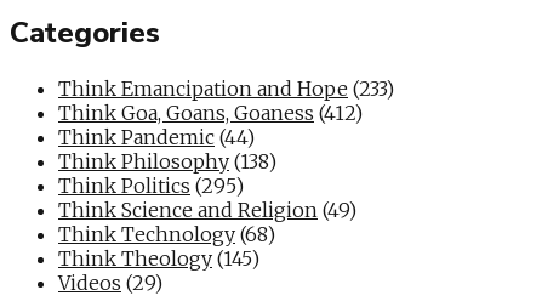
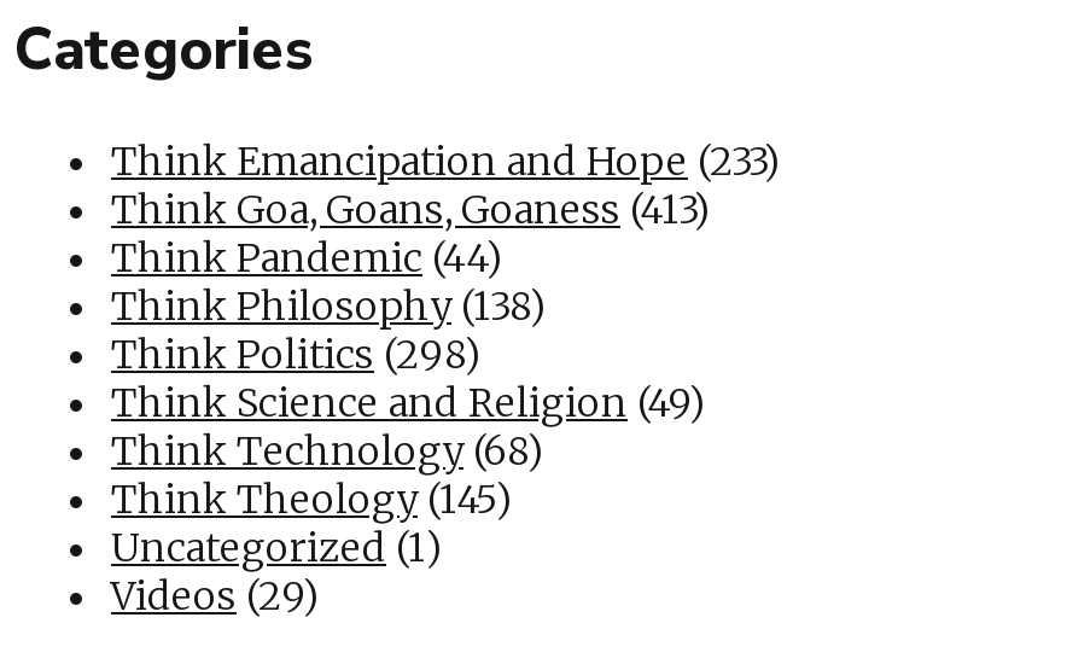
- Think Goa, Goans, Goaness (412)
+ Think Goa, Goans, Goaness (413)

- Think Politics (295)
+ Think Politics (298)

+ Uncategorized(1)
